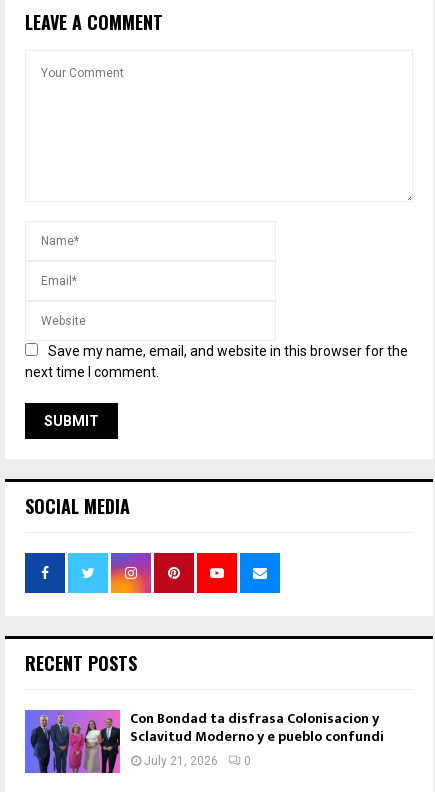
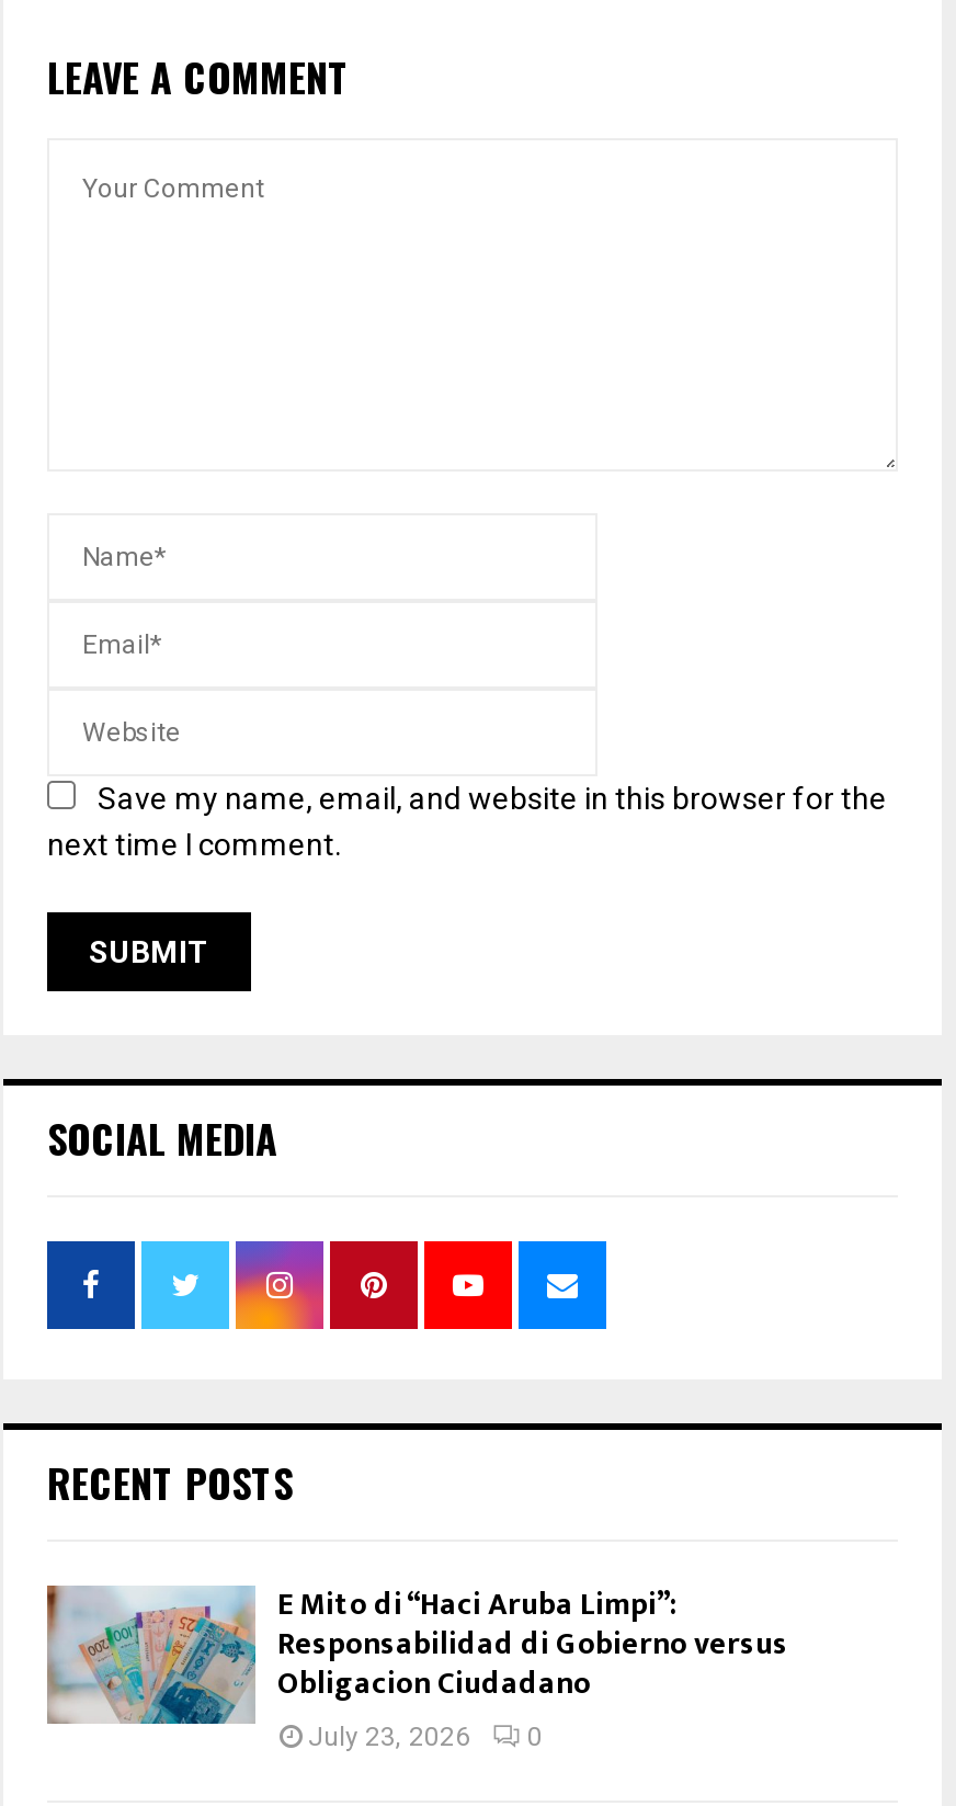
- [image]
- Con Bondad ta disfrasa Colonisacion y
- Sclavitud Moderno y e pueblo confundi
- July 21, 2026
+ [image]
+ E Mito di “Haci Aruba Limpi”:
+ Responsabilidad di Gobierno versus
+ Obligacion Ciudadano
+ July 23, 2026
